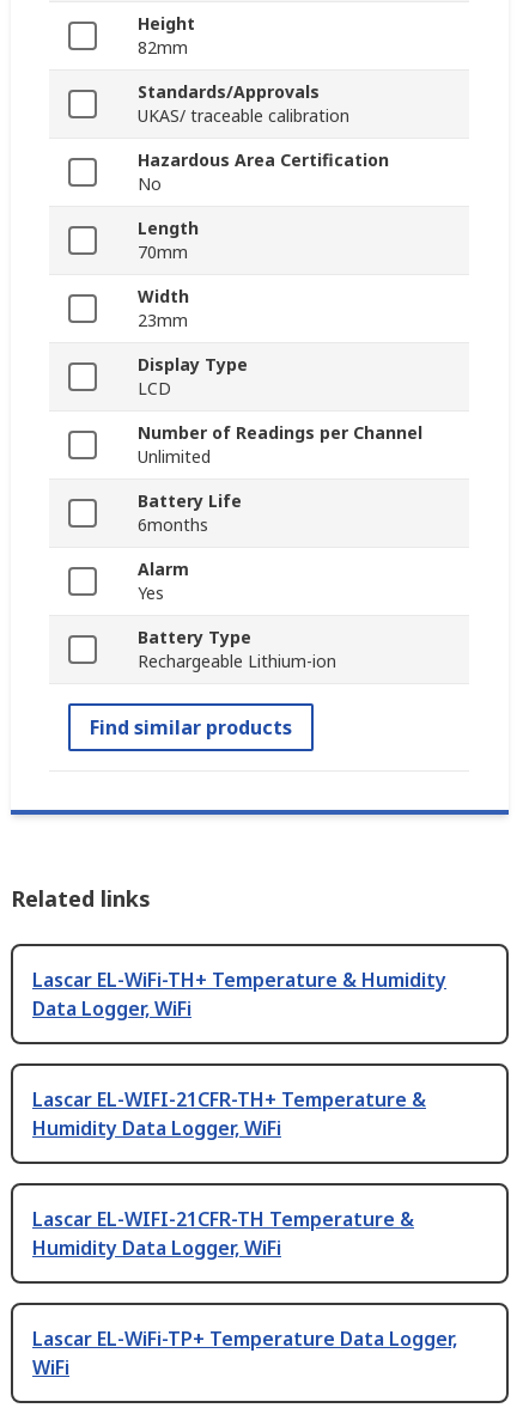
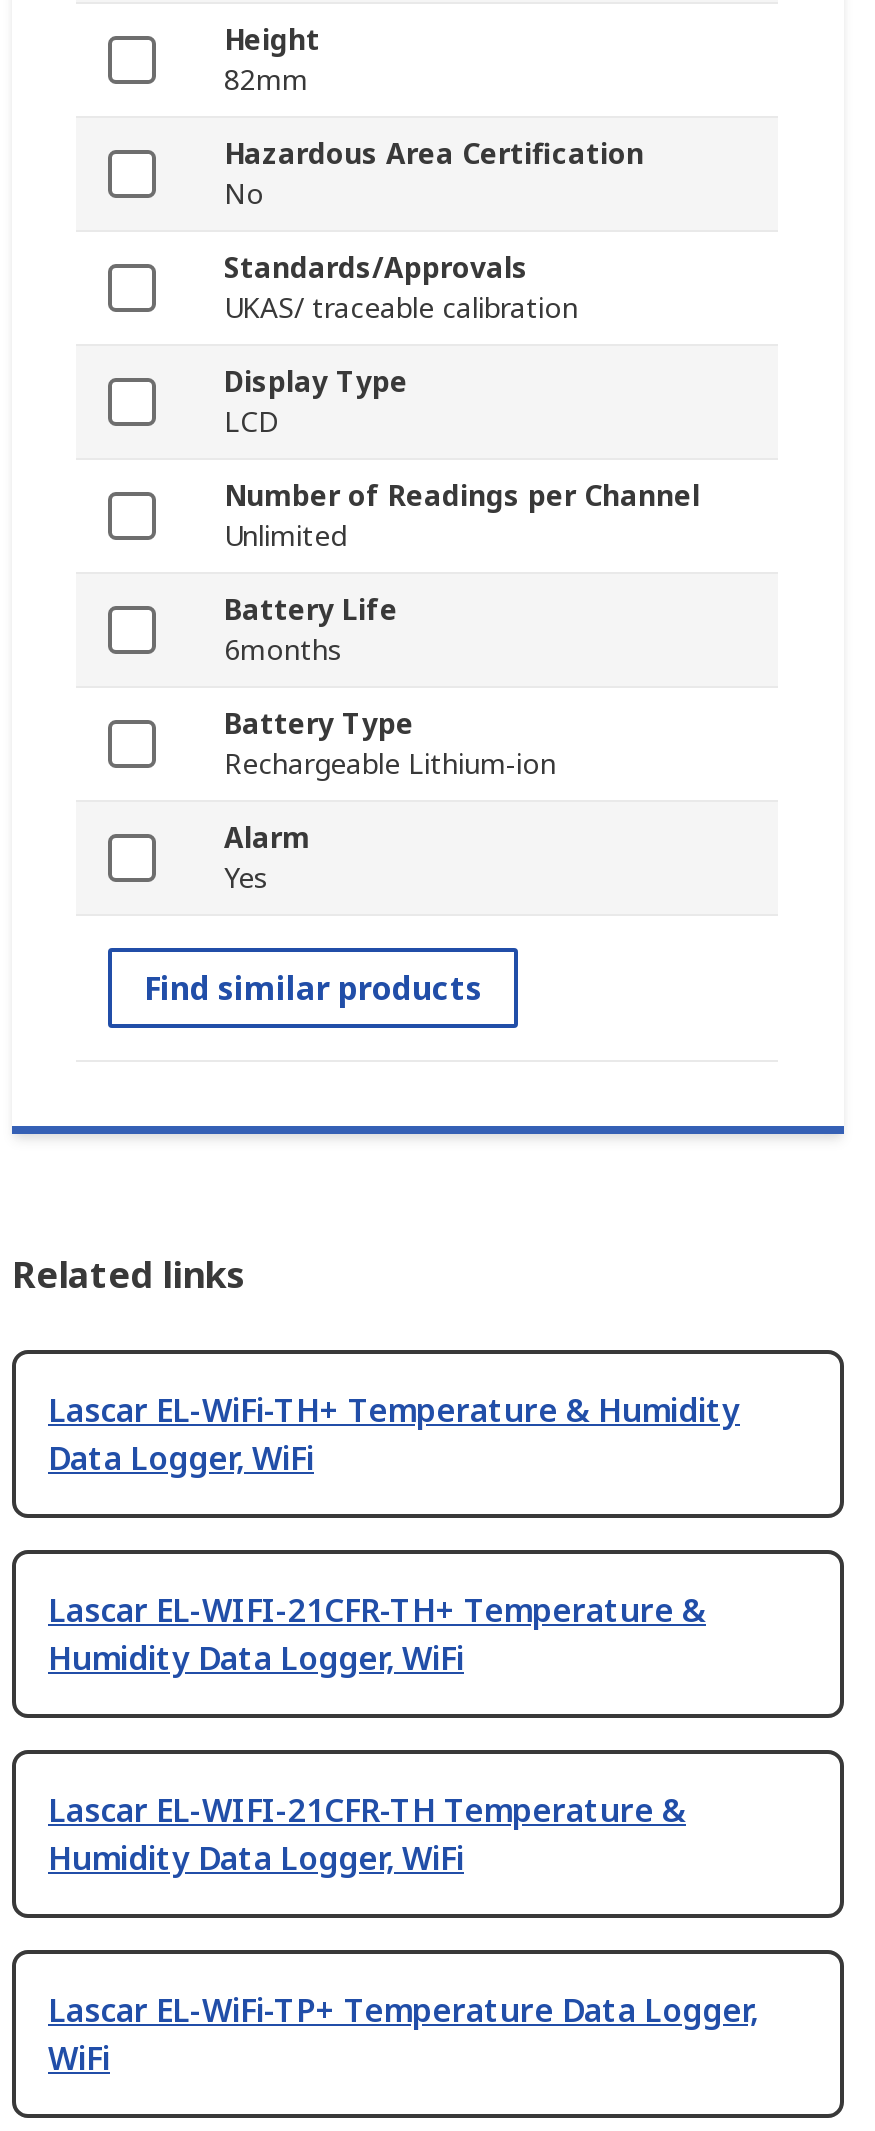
moved down: Standards/Approvals | UKAS/ traceable calibration

moved up: Hazardous Area Certification | No

- Length
- 70mm
- Width
- 23mm

moved up: Battery Type | Rechargeable Lithium-ion
